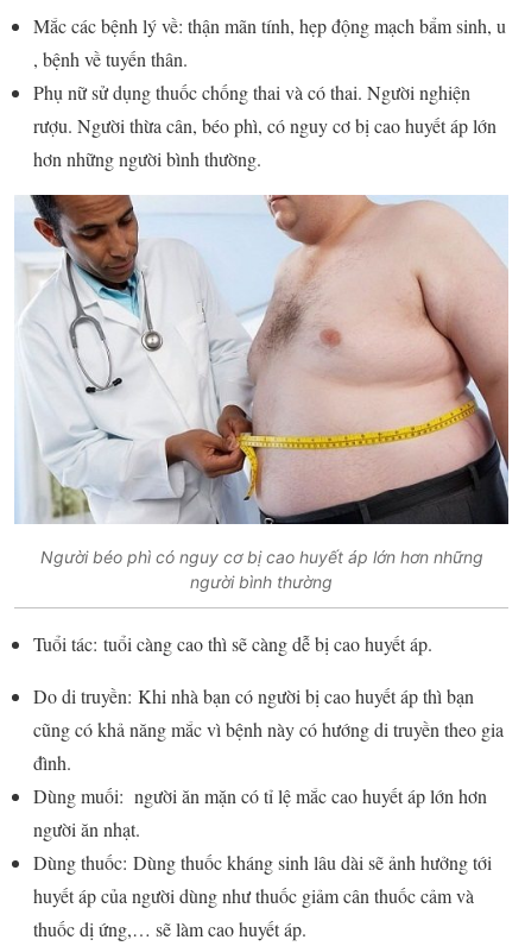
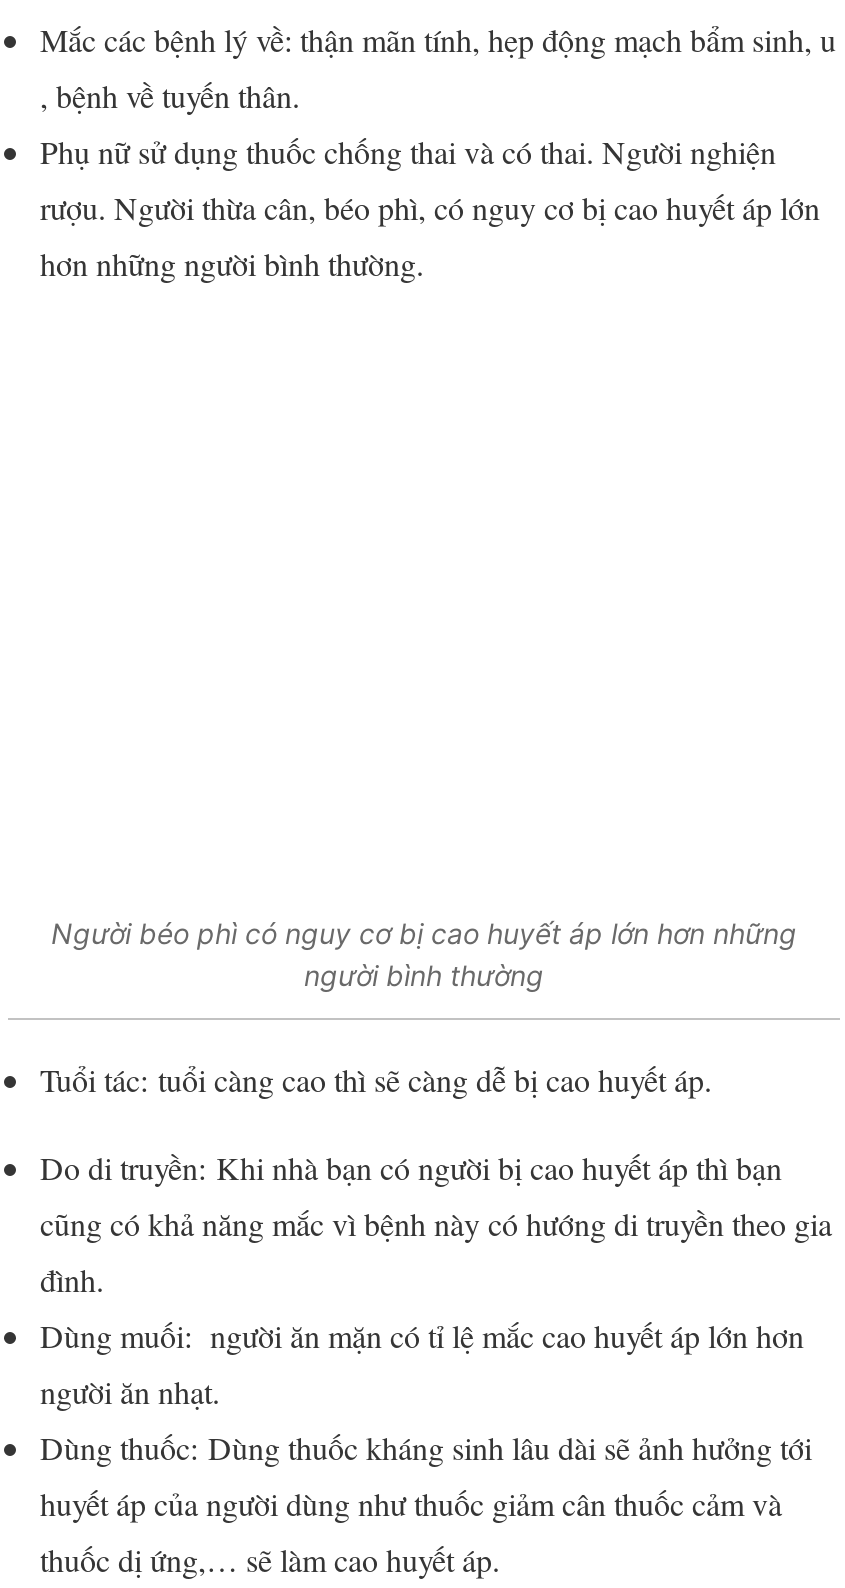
- [image]
